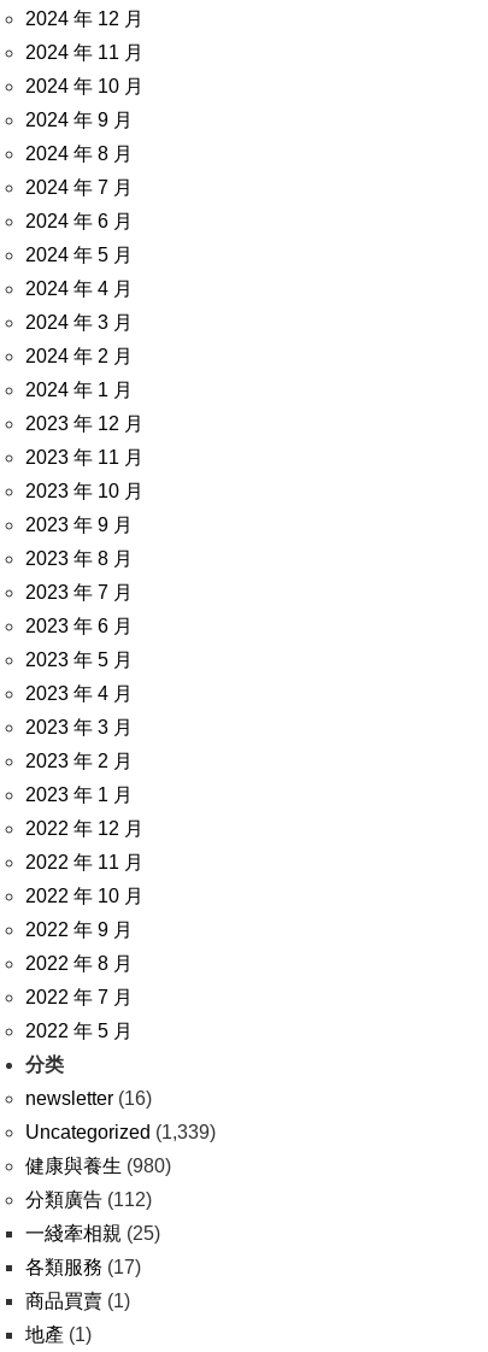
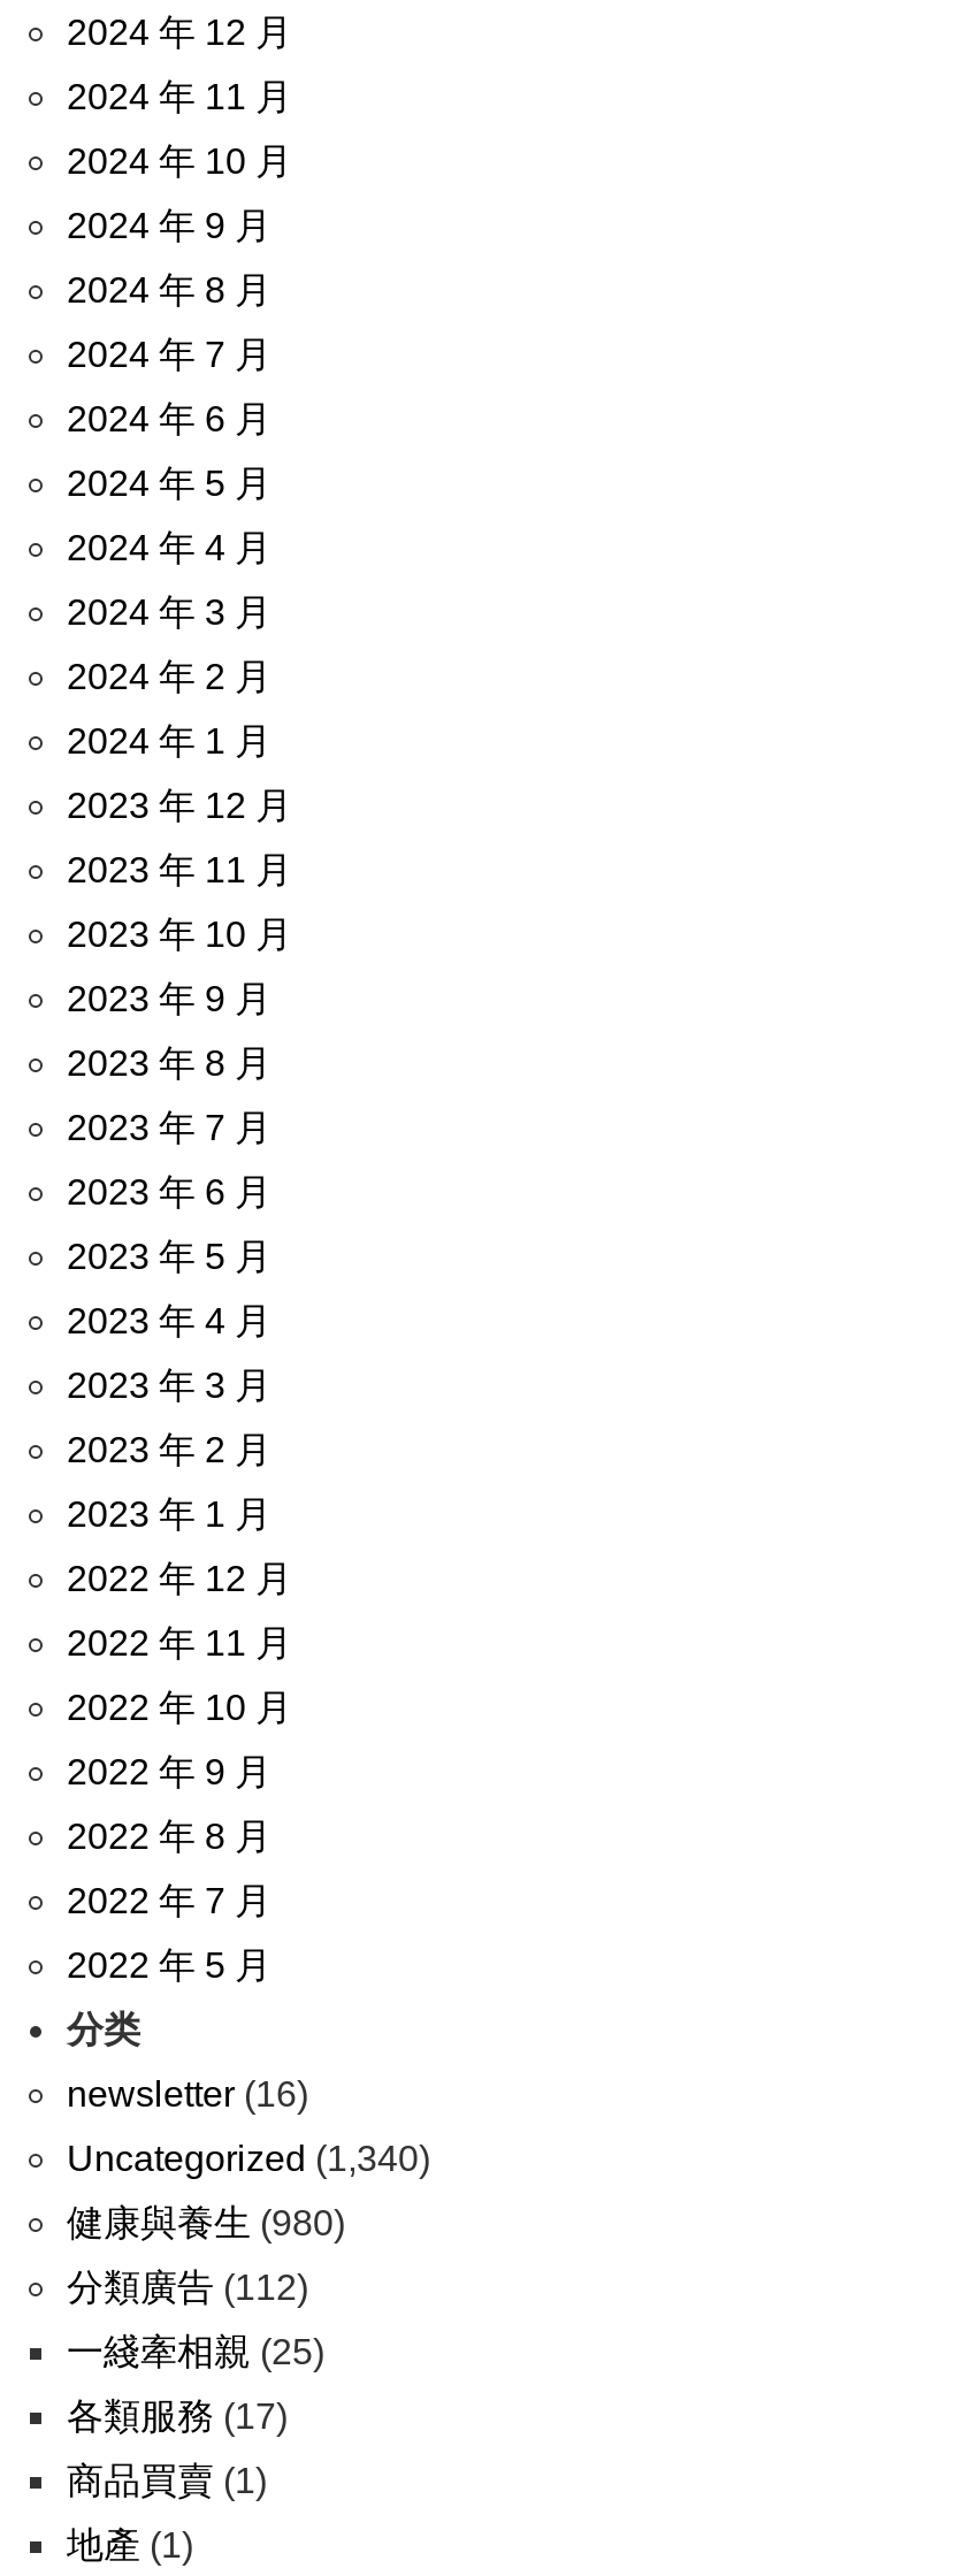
- Uncategorized (1,339)
+ Uncategorized (1,340)
